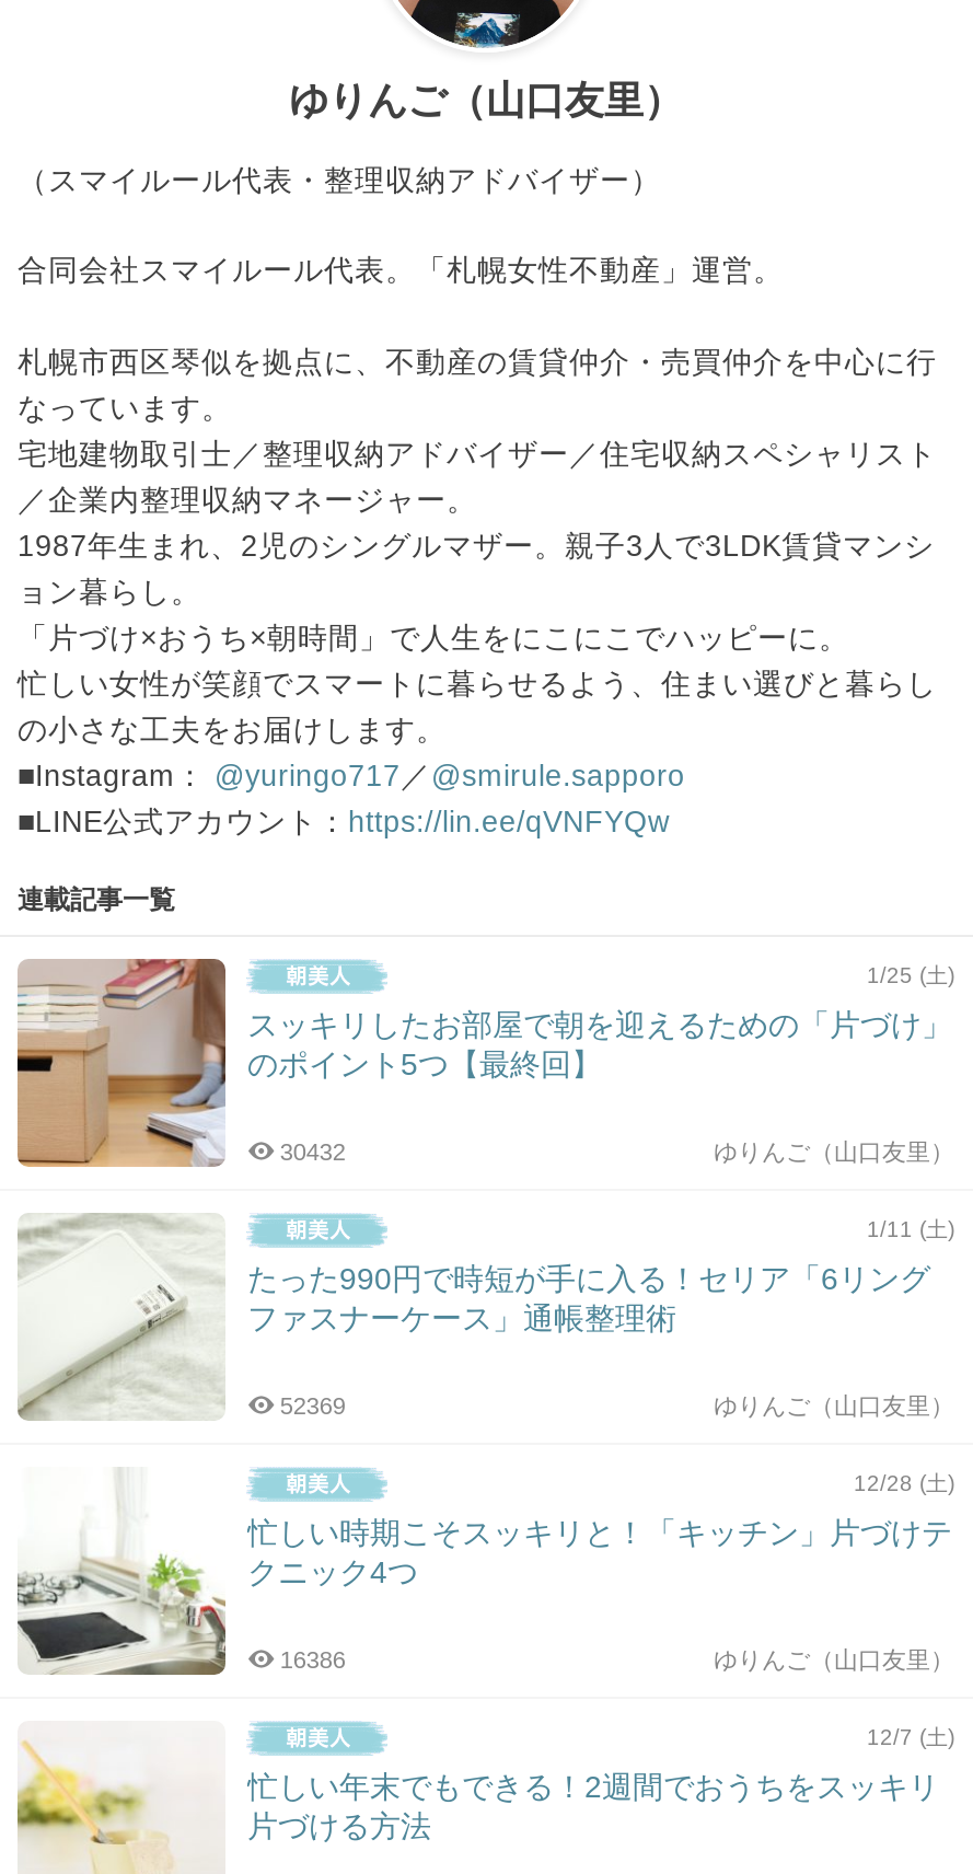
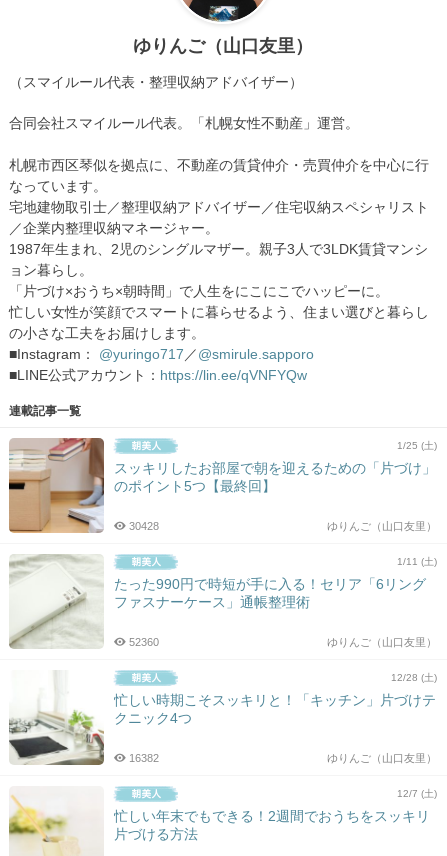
- 30432
+ 30428

- 52369
+ 52360

- 16386
+ 16382
